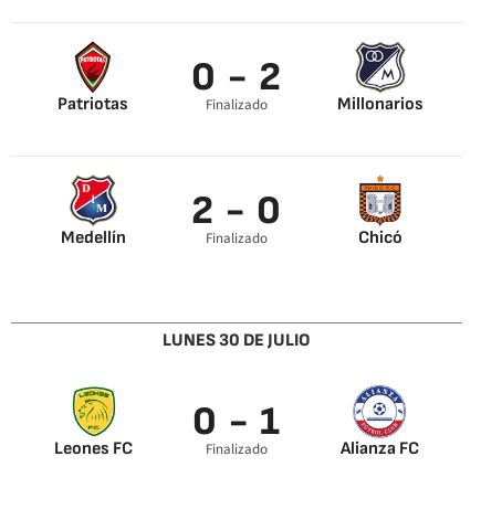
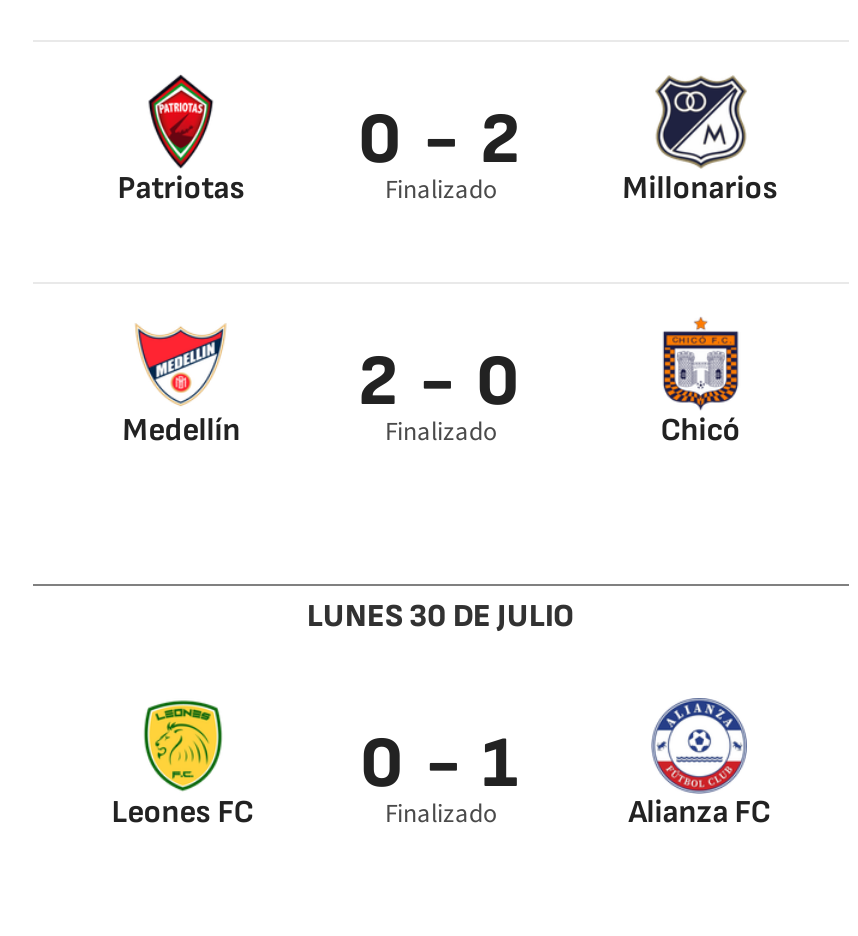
- [image]
+ [image]
